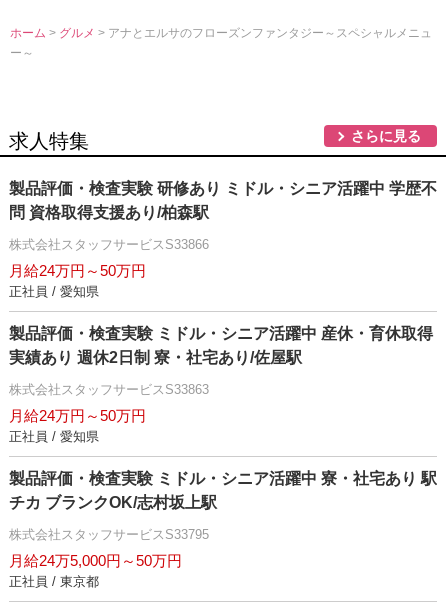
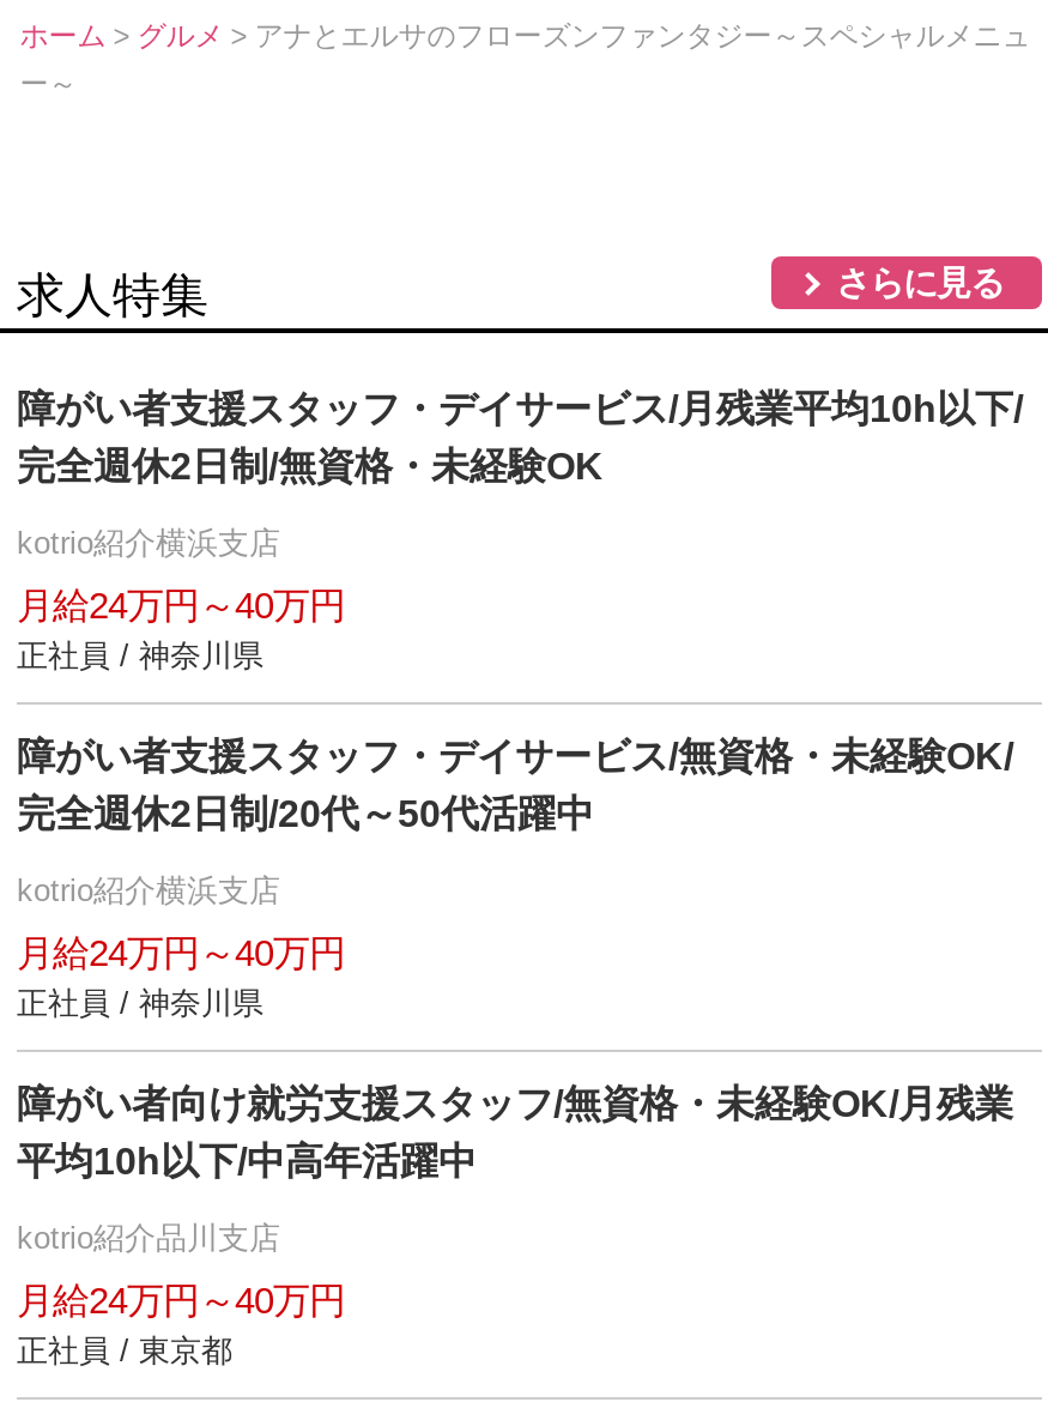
- 製品評価・検査実験 研修あり ミドル・シニア活躍中 学歴不
- 問 資格取得支援あり/柏森駅
+ 障がい者支援スタッフ・デイサービス/月残業平均10h以下/
+ 完全週休2日制/無資格・未経験OK

- 株式会社スタッフサービスS33866
+ kotrio紹介横浜支店

- 月給24万円～50万円
- 正社員 / 愛知県
+ 月給24万円～40万円
+ 正社員 / 神奈川県

- 製品評価・検査実験 ミドル・シニア活躍中 産休・育休取得
- 実績あり 週休2日制 寮・社宅あり/佐屋駅
+ 障がい者支援スタッフ・デイサービス/無資格・未経験OK/
+ 完全週休2日制/20代～50代活躍中

- 株式会社スタッフサービスS33863
+ kotrio紹介横浜支店

- 月給24万円～50万円
- 正社員 / 愛知県
+ 月給24万円～40万円
+ 正社員 / 神奈川県

- 製品評価・検査実験 ミドル・シニア活躍中 寮・社宅あり 駅
- チカ ブランクOK/志村坂上駅
+ 障がい者向け就労支援スタッフ/無資格・未経験OK/月残業
+ 平均10h以下/中高年活躍中

- 株式会社スタッフサービスS33795
+ kotrio紹介品川支店

- 月給24万5,000円～50万円
+ 月給24万円～40万円
